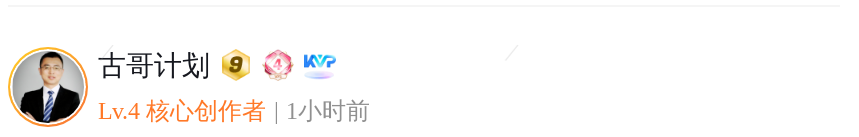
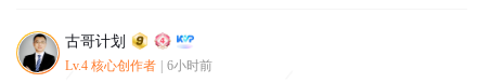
- Lv.4 核心创作者 1小时前
+ Lv.4 核心创作者 6小时前
